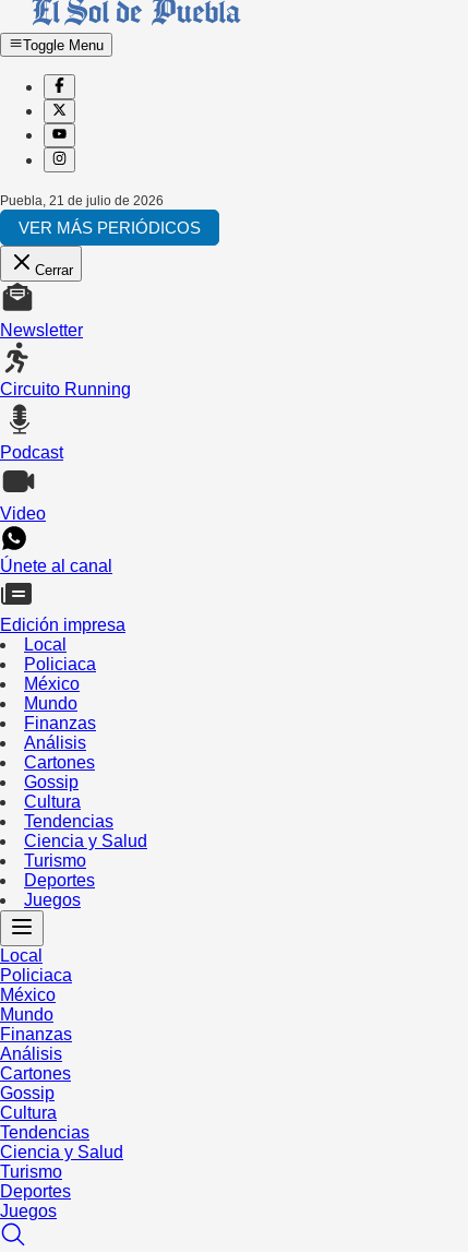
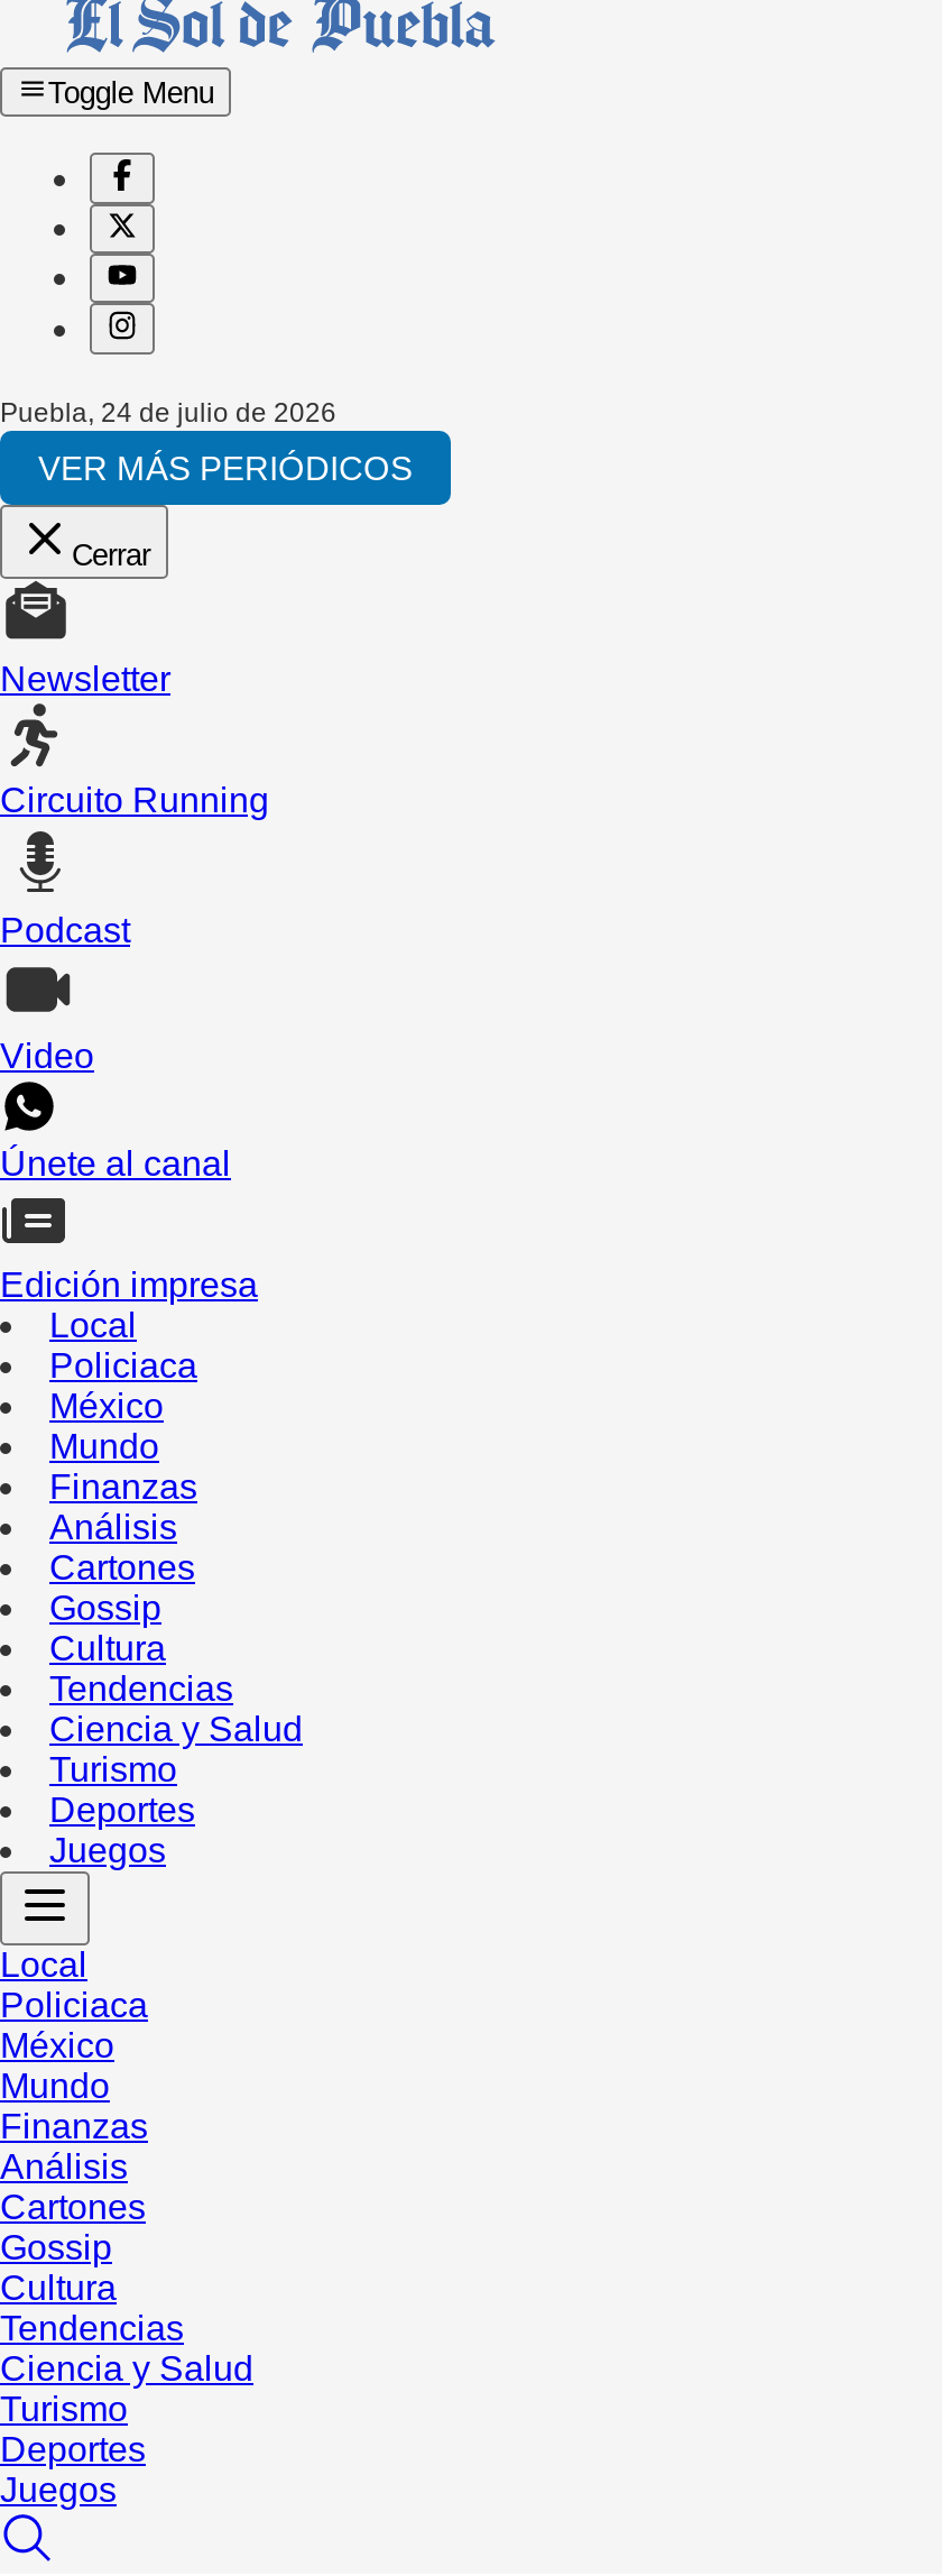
- Puebla, 21 de julio de 2026
+ Puebla, 24 de julio de 2026
